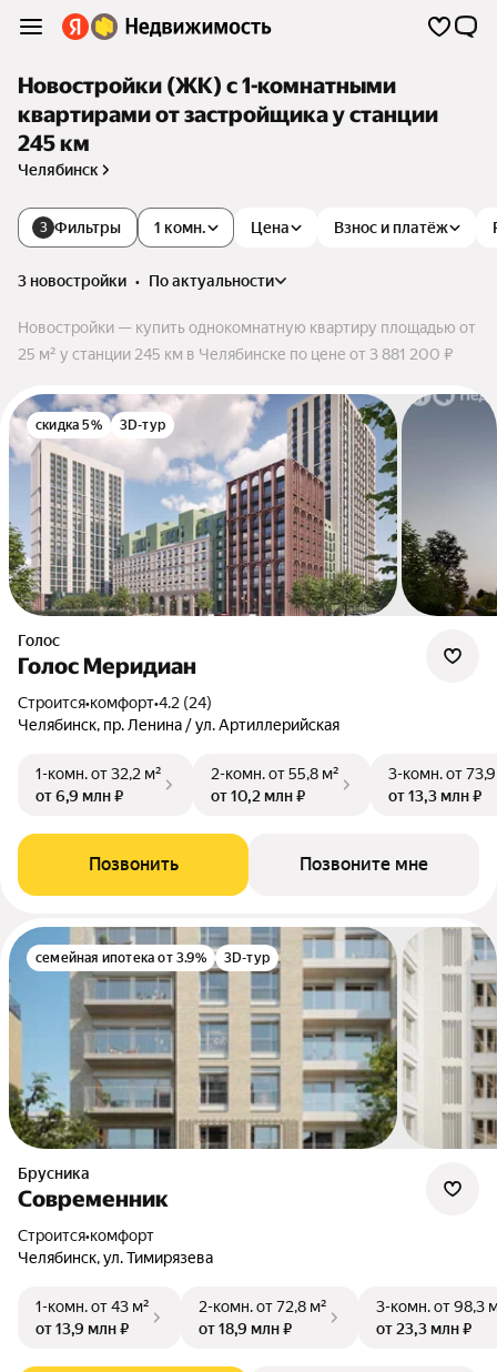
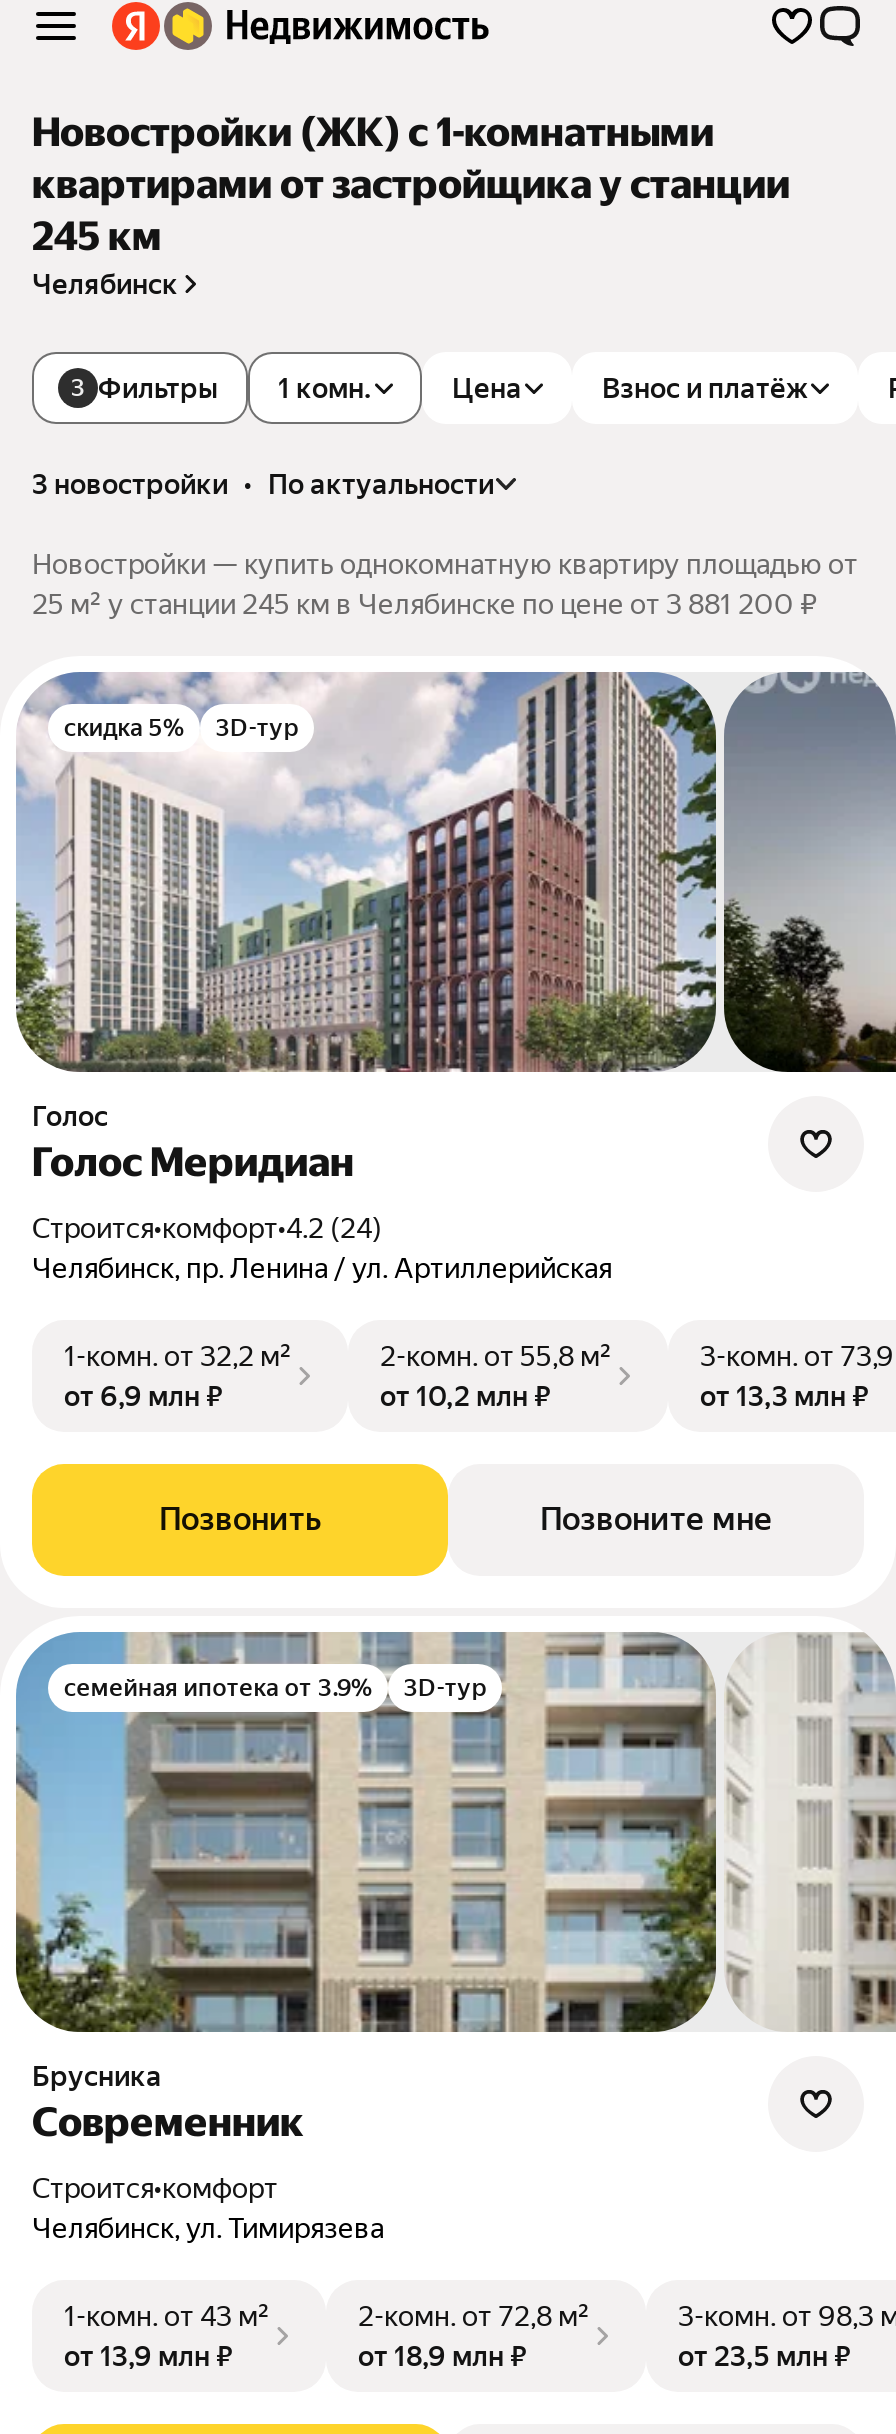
- от 23,3 млн ₽
+ от 23,5 млн ₽
